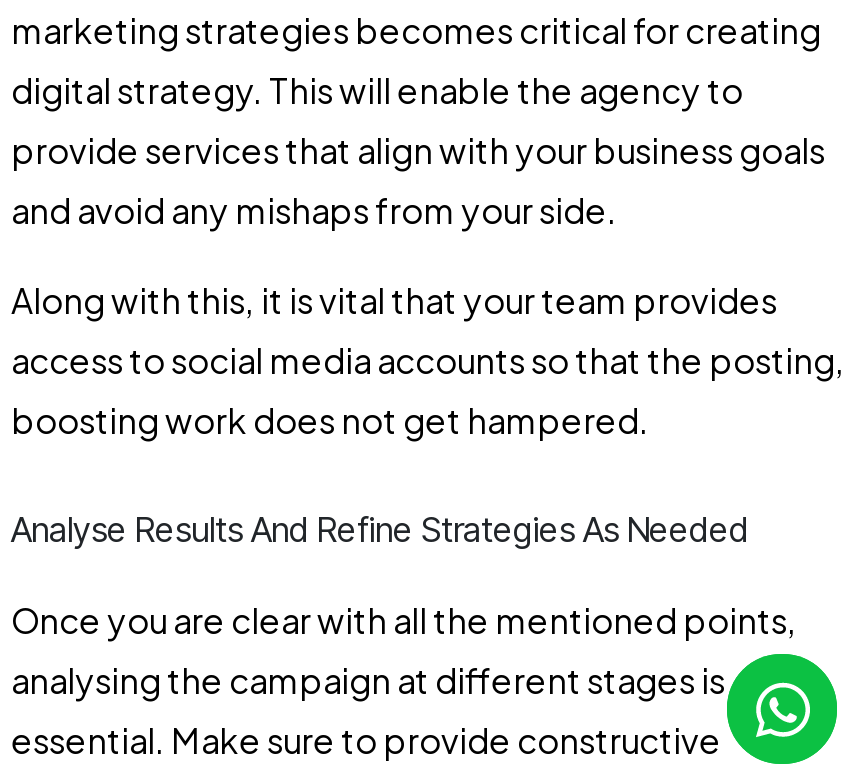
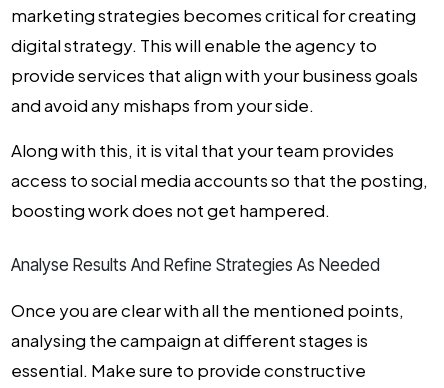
- [image]
